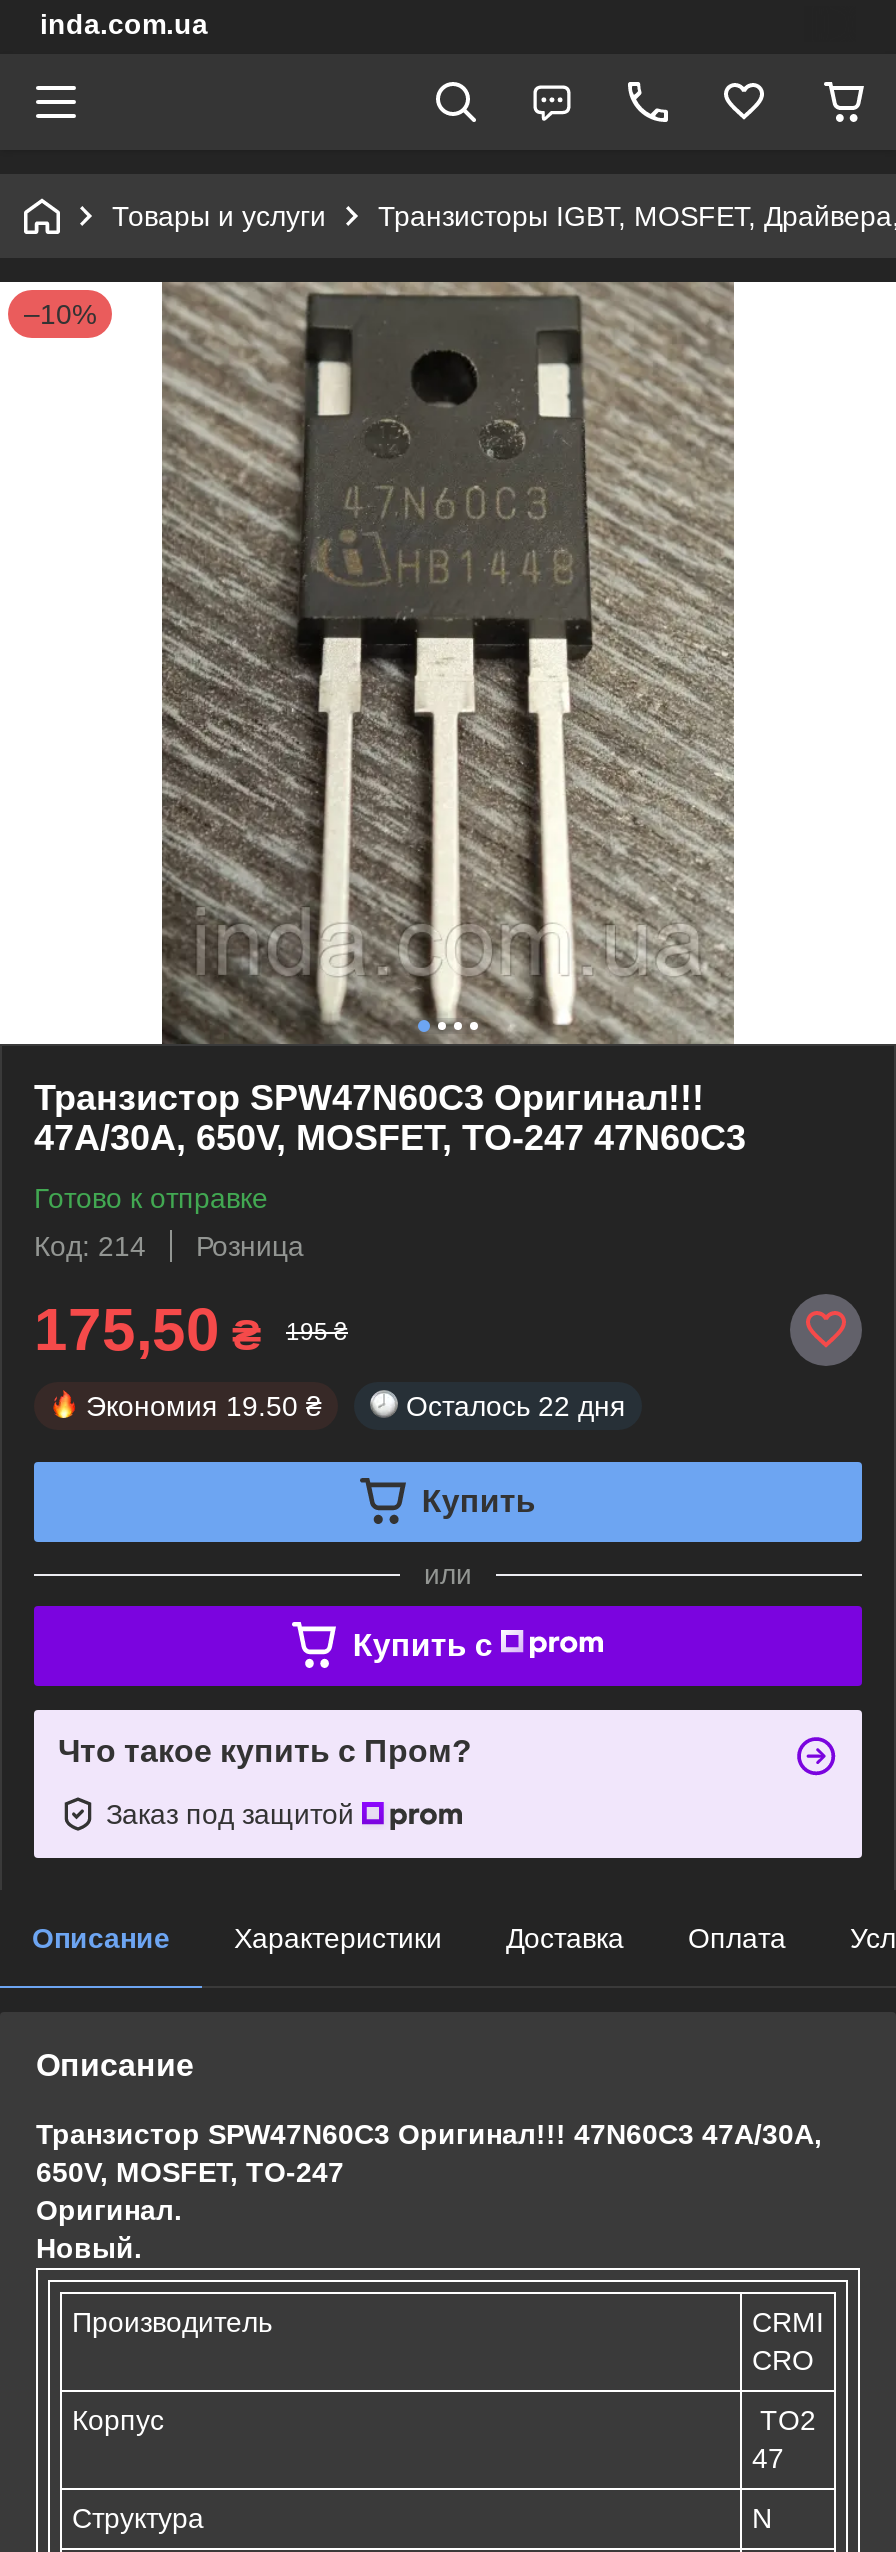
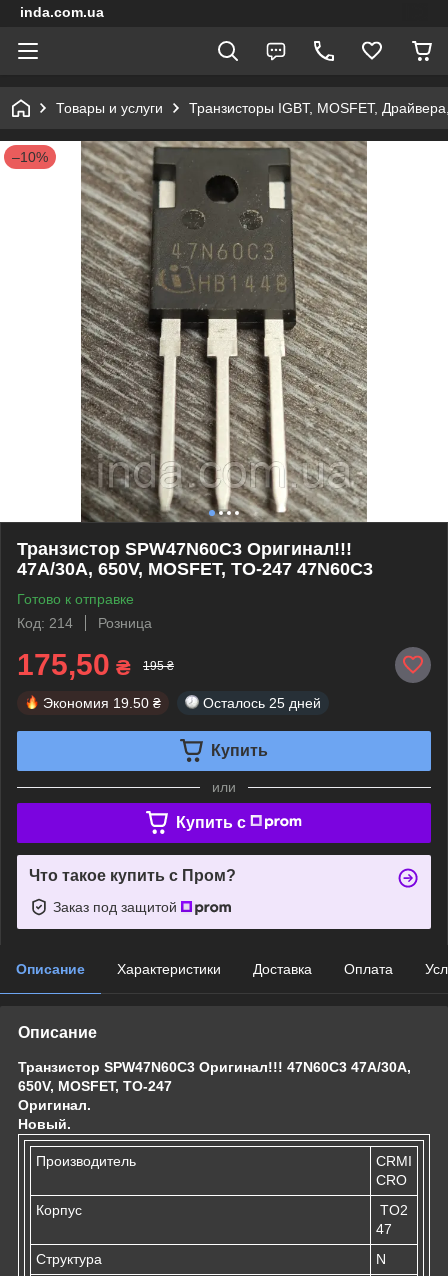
- Осталось 22 дня
+ Осталось 25 дней
